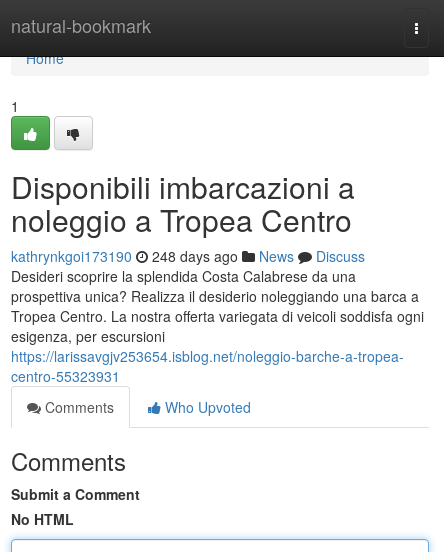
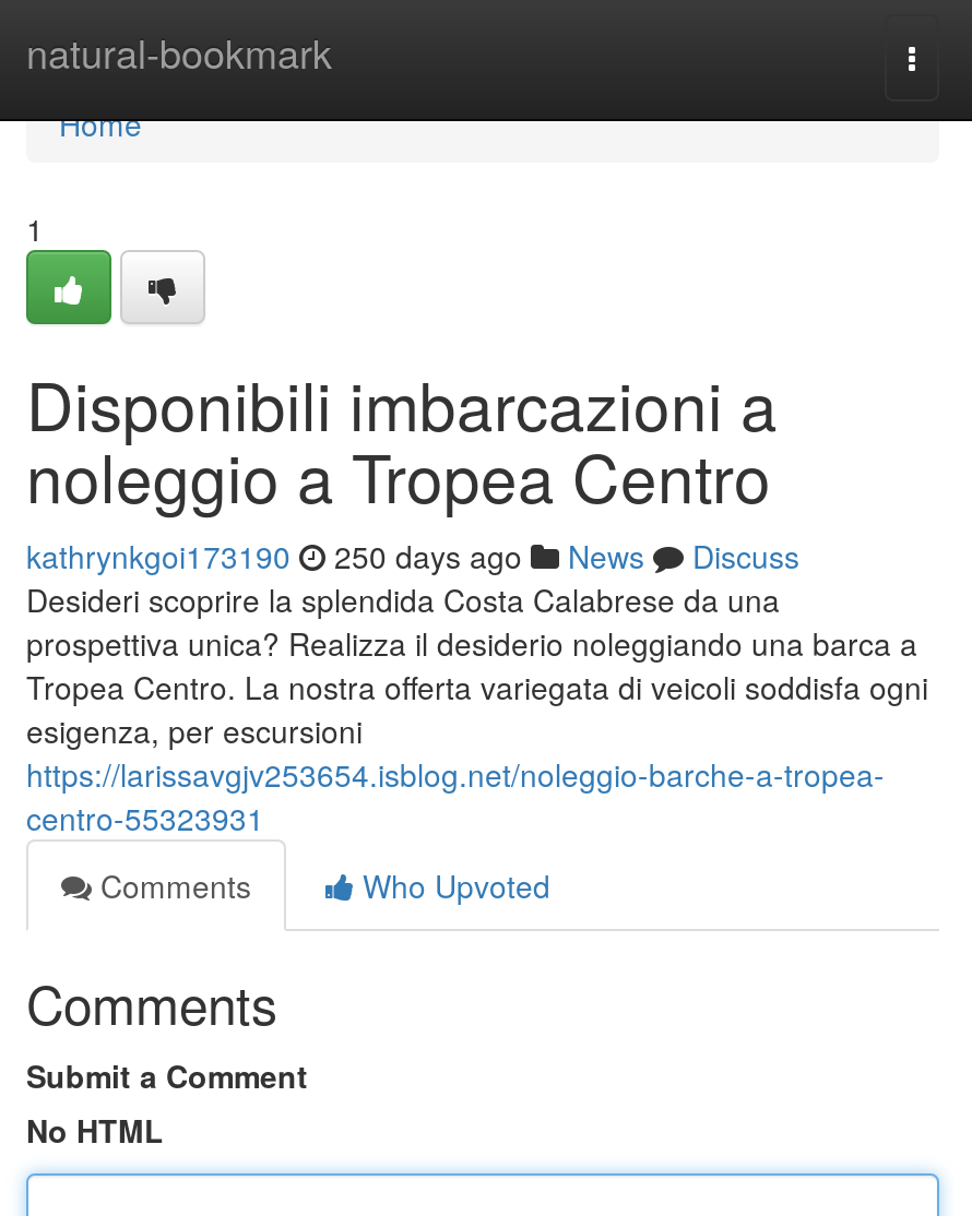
- kathrynkgoi173190 248 days ago News Discuss
+ kathrynkgoi173190 250 days ago News Discuss
